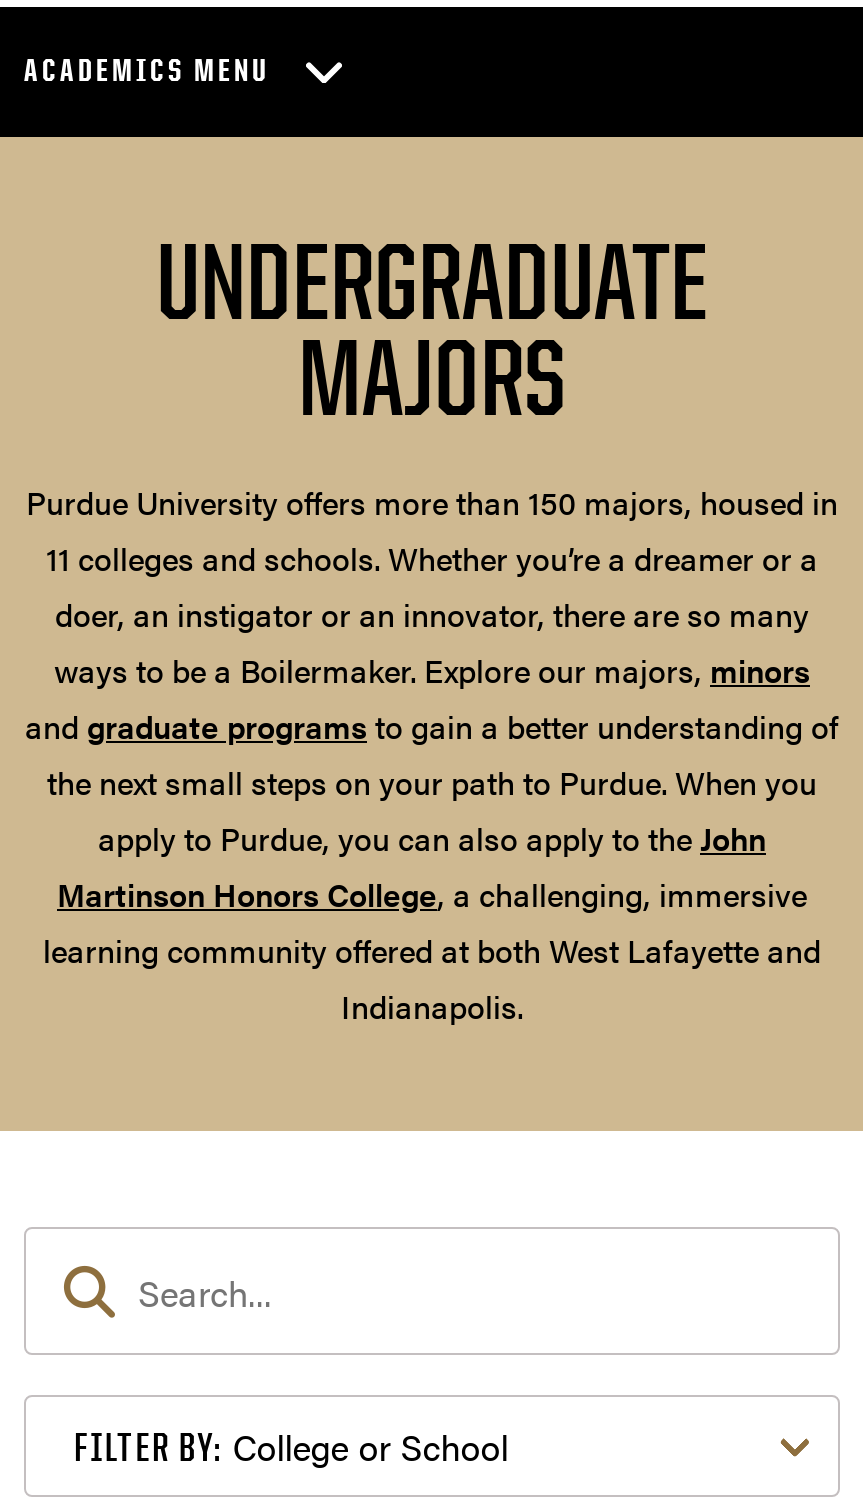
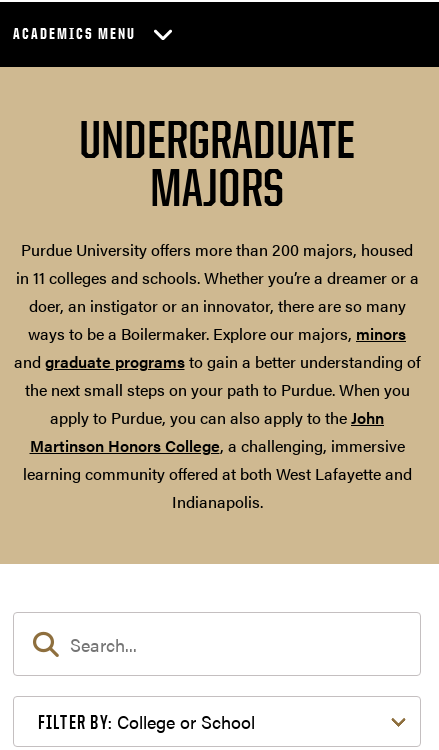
- Purdue University offers more than 150 majors, housed in
- 11 colleges and schools. Whether you’re a dreamer or a
+ Purdue University offers more than 200 majors, housed
+ in 11 colleges and schools. Whether you’re a dreamer or a
